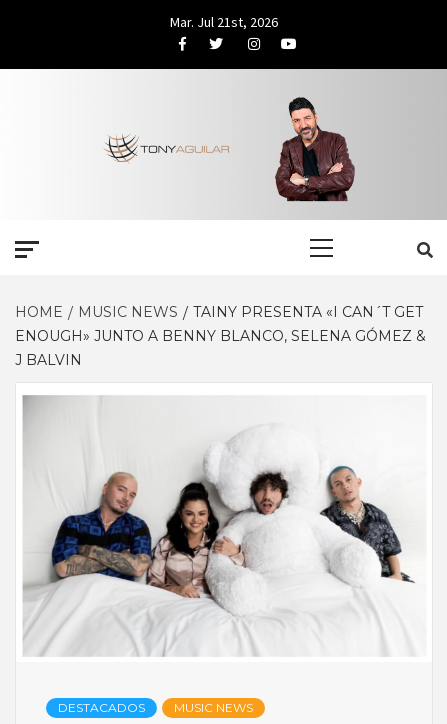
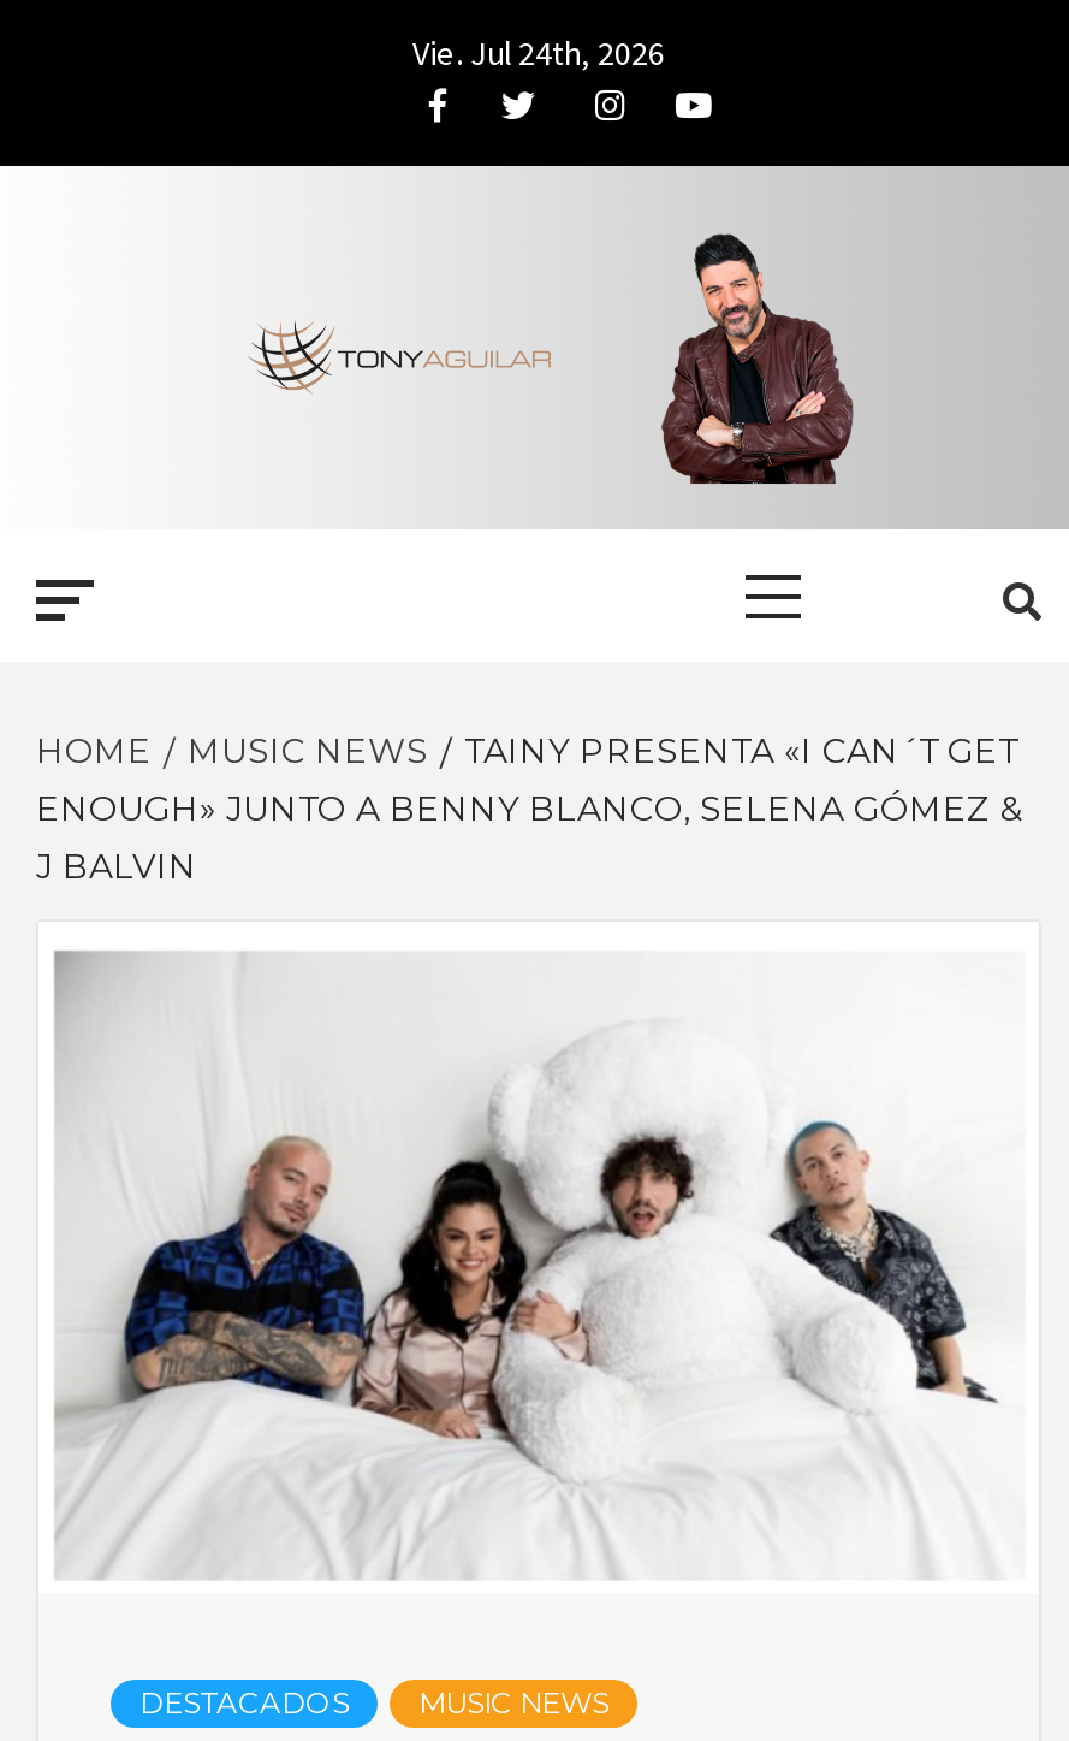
- Mar. Jul 21st, 2026
+ Vie. Jul 24th, 2026
